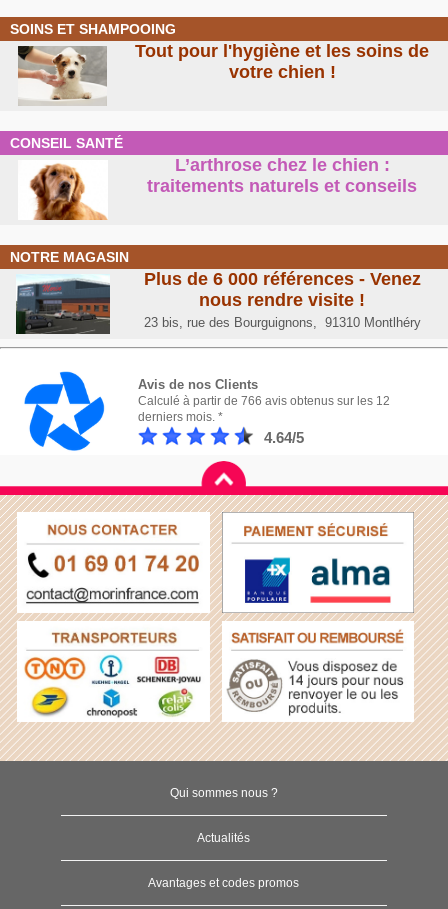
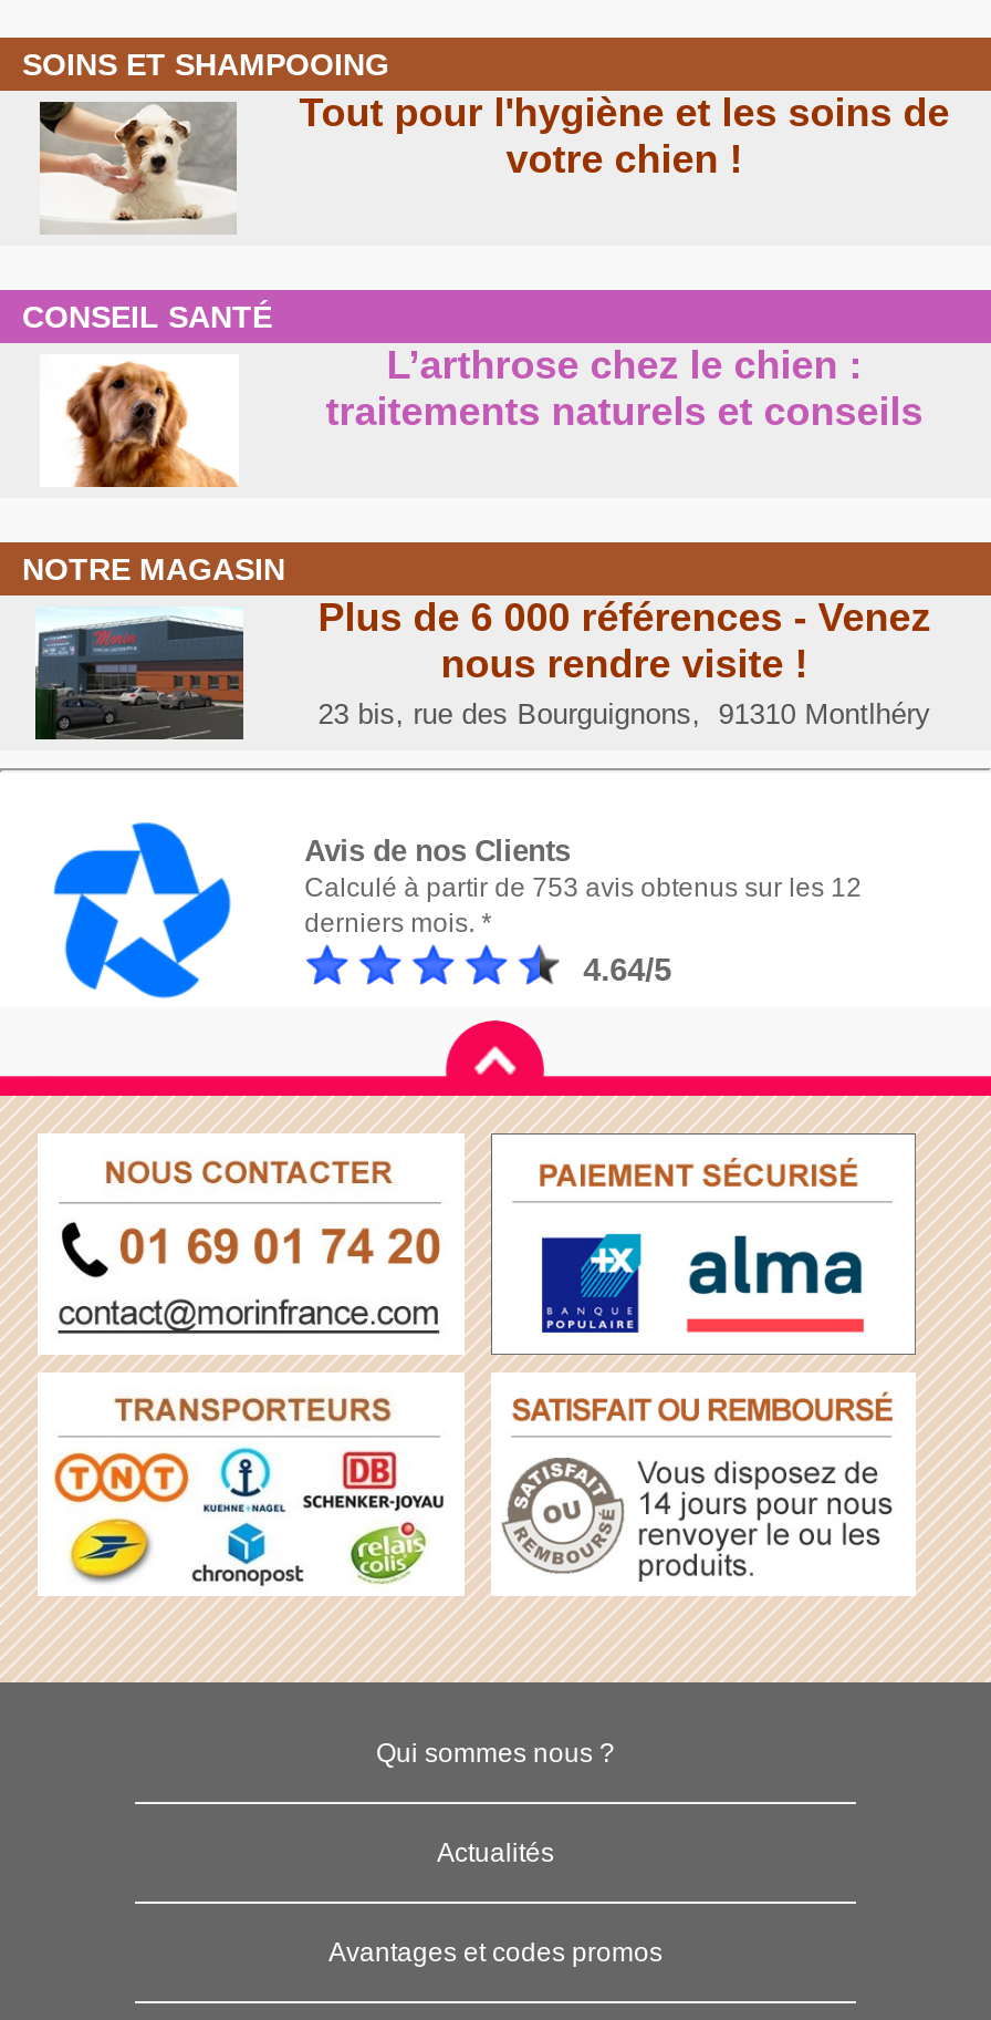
- Calculé à partir de 766 avis obtenus sur les 12
+ Calculé à partir de 753 avis obtenus sur les 12
